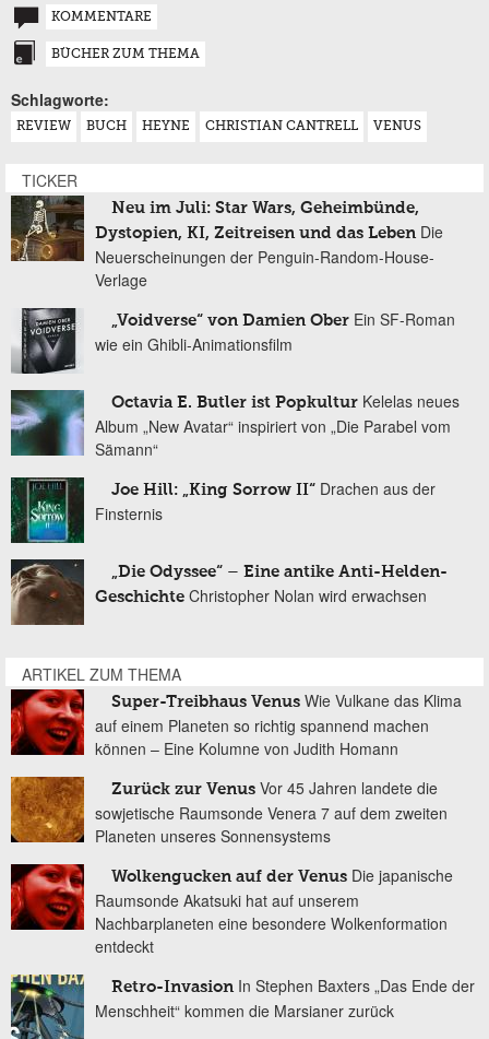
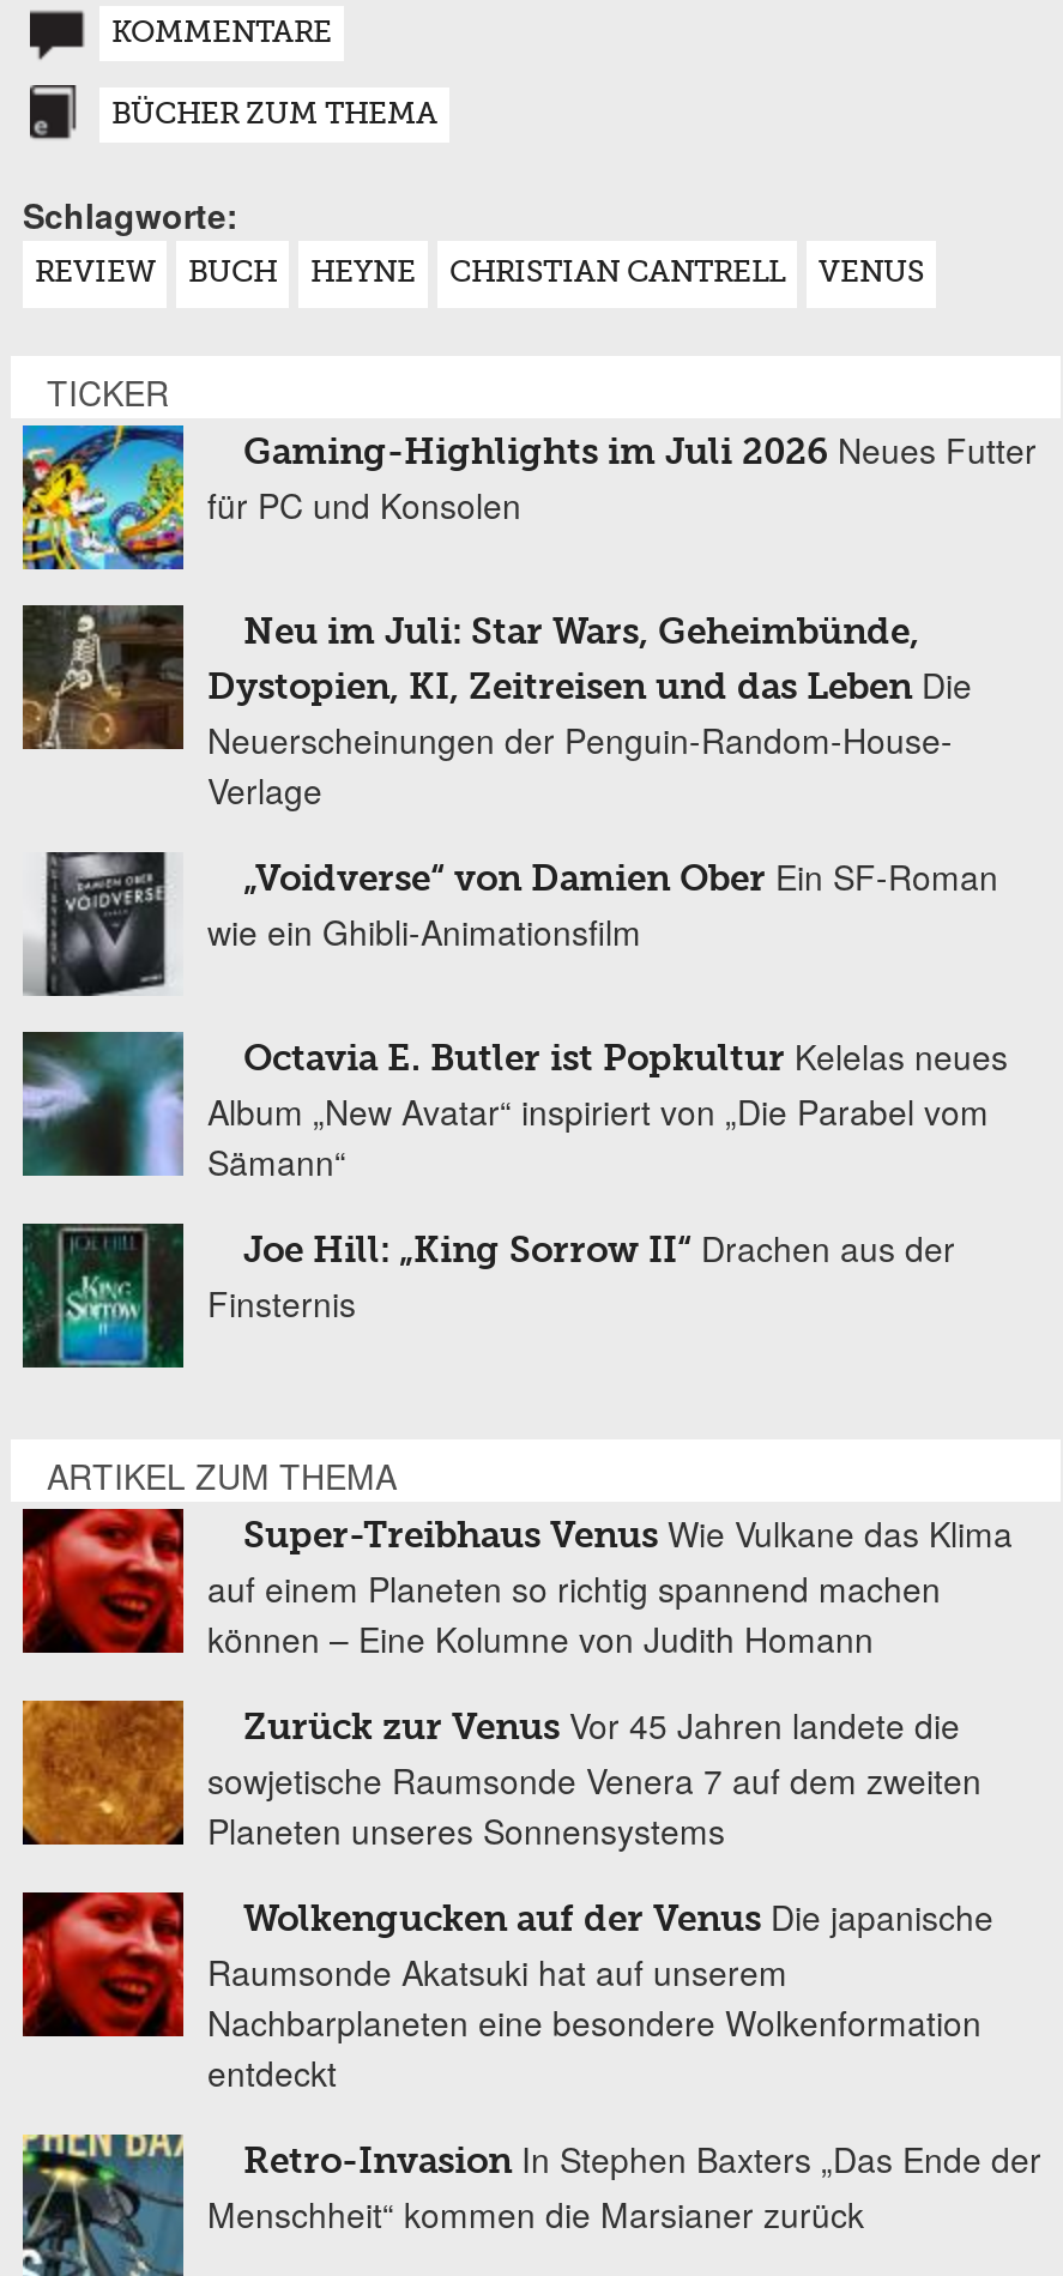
moved down: [image] | Neu im Juli: Star Wars, Geheimbünde, | Dystopien, KI, Zeitreisen und das Leben Die | ... | Joe Hill: „King Sorrow II“ Drachen aus der | Finsternis

+ [image]
+ Gaming-Highlights im Juli 2026 Neues Futter
+ für PC und Konsolen

- [image]
- „Die Odyssee“ – Eine antike Anti-Helden-
- Geschichte Christopher Nolan wird erwachsen
